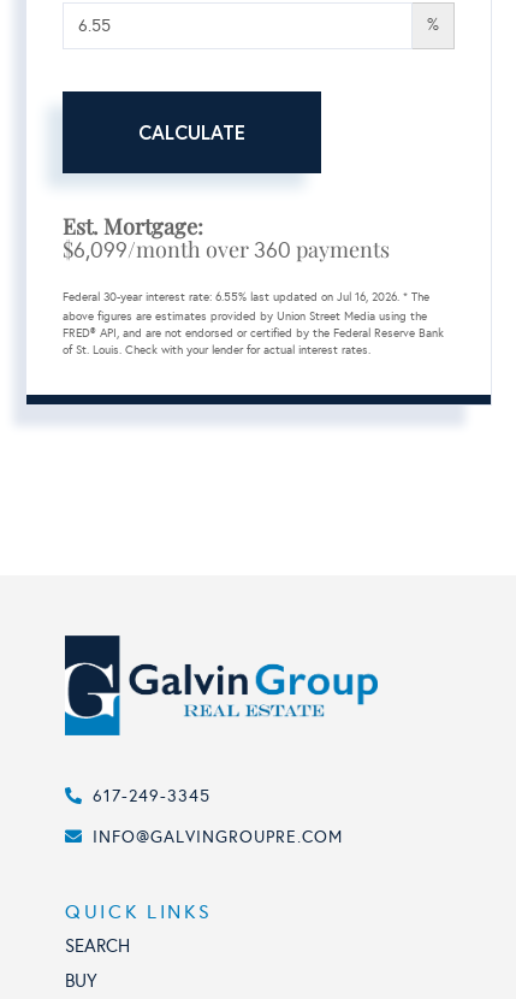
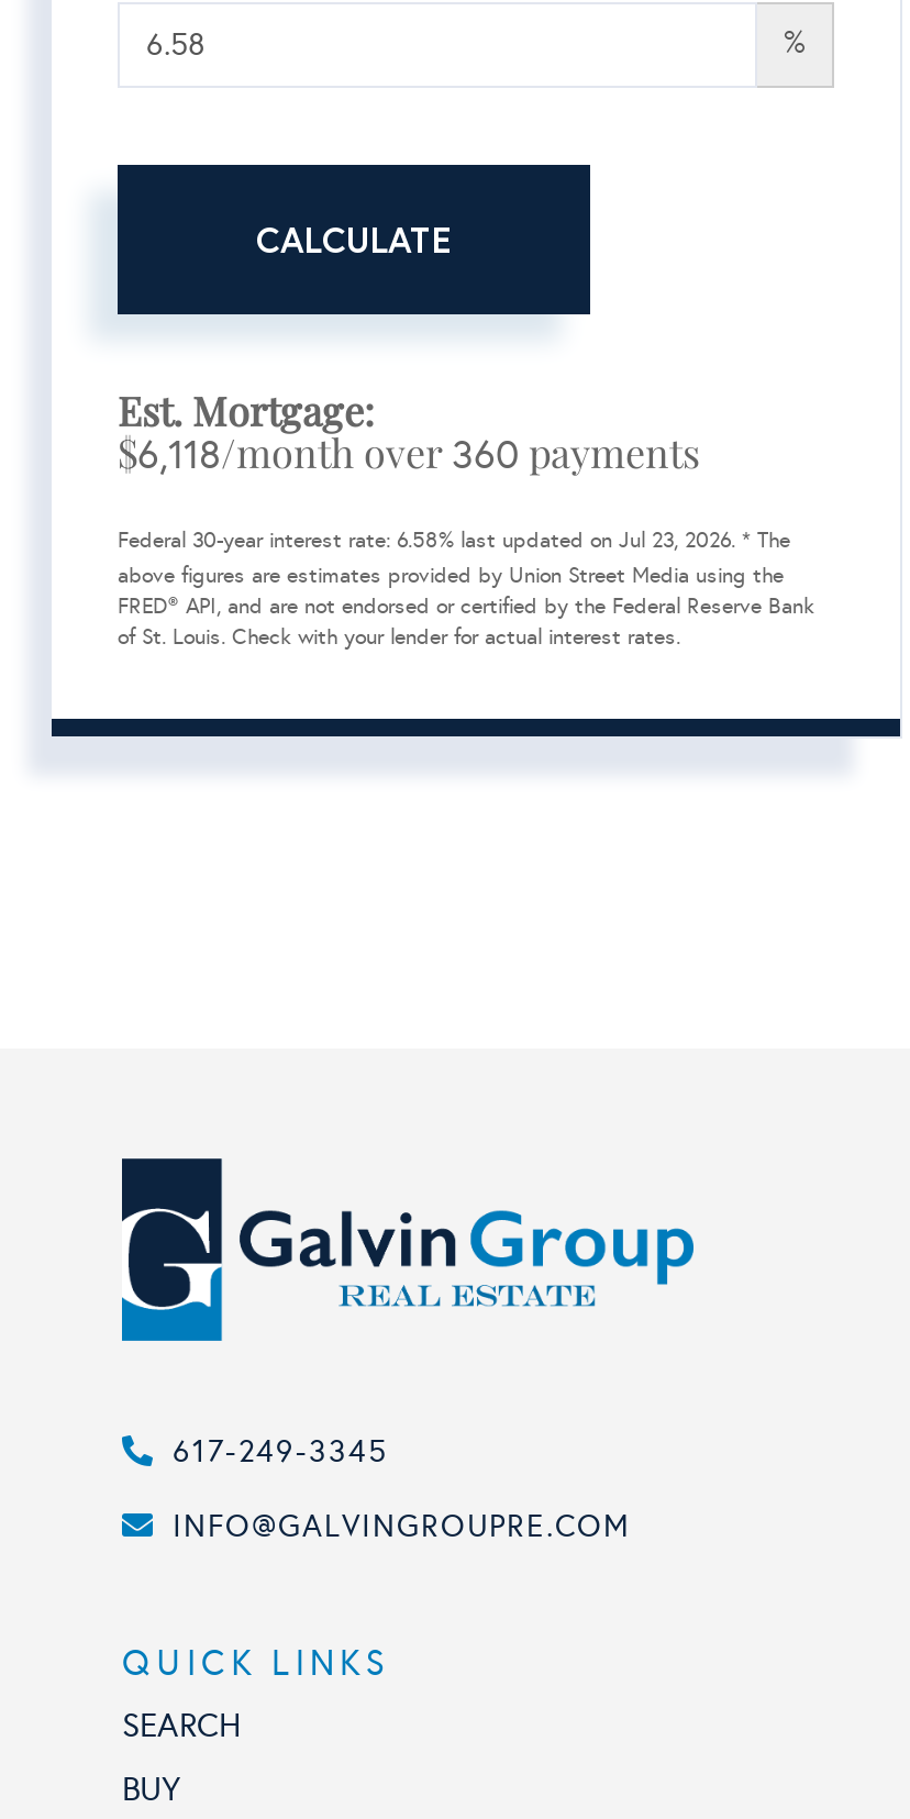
- $6,099/month over 360 payments
+ $6,118/month over 360 payments

- Federal 30-year interest rate: 6.55% last updated on Jul 16, 2026. * The
+ Federal 30-year interest rate: 6.58% last updated on Jul 23, 2026. * The
